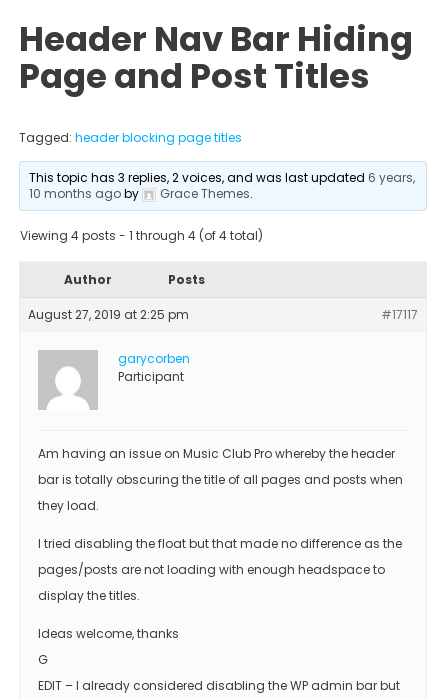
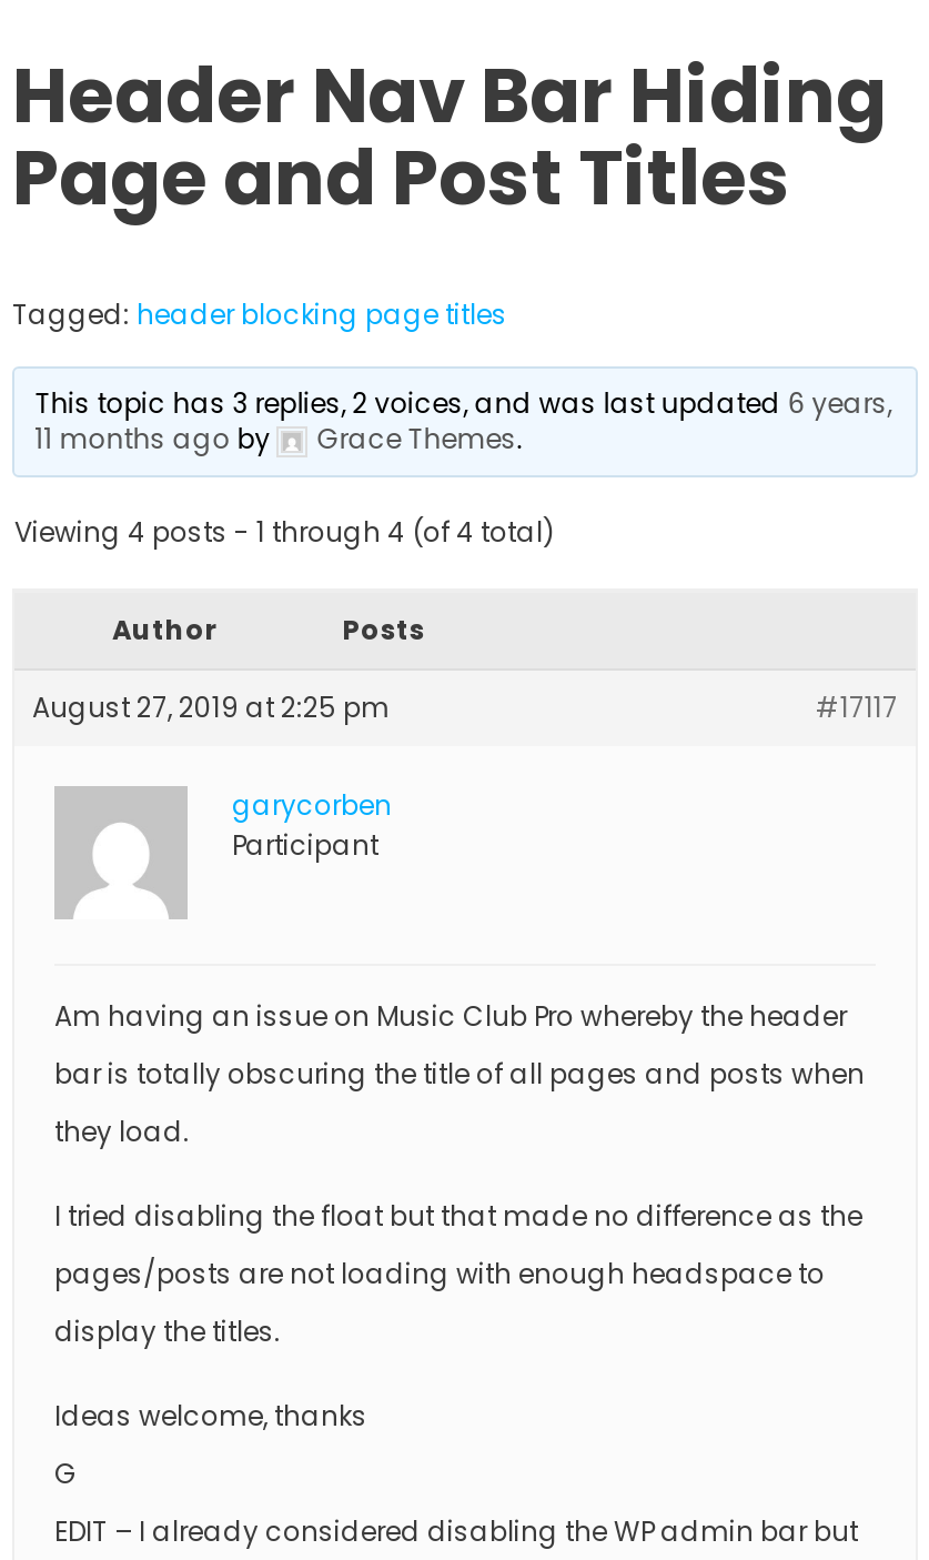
- 10 months ago by Grace Themes.
+ 11 months ago by Grace Themes.
